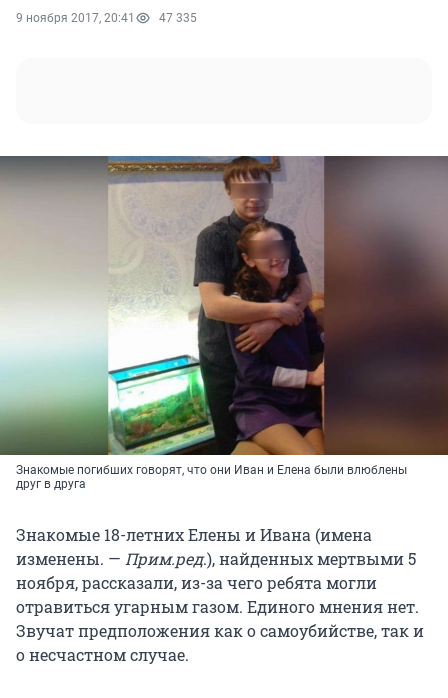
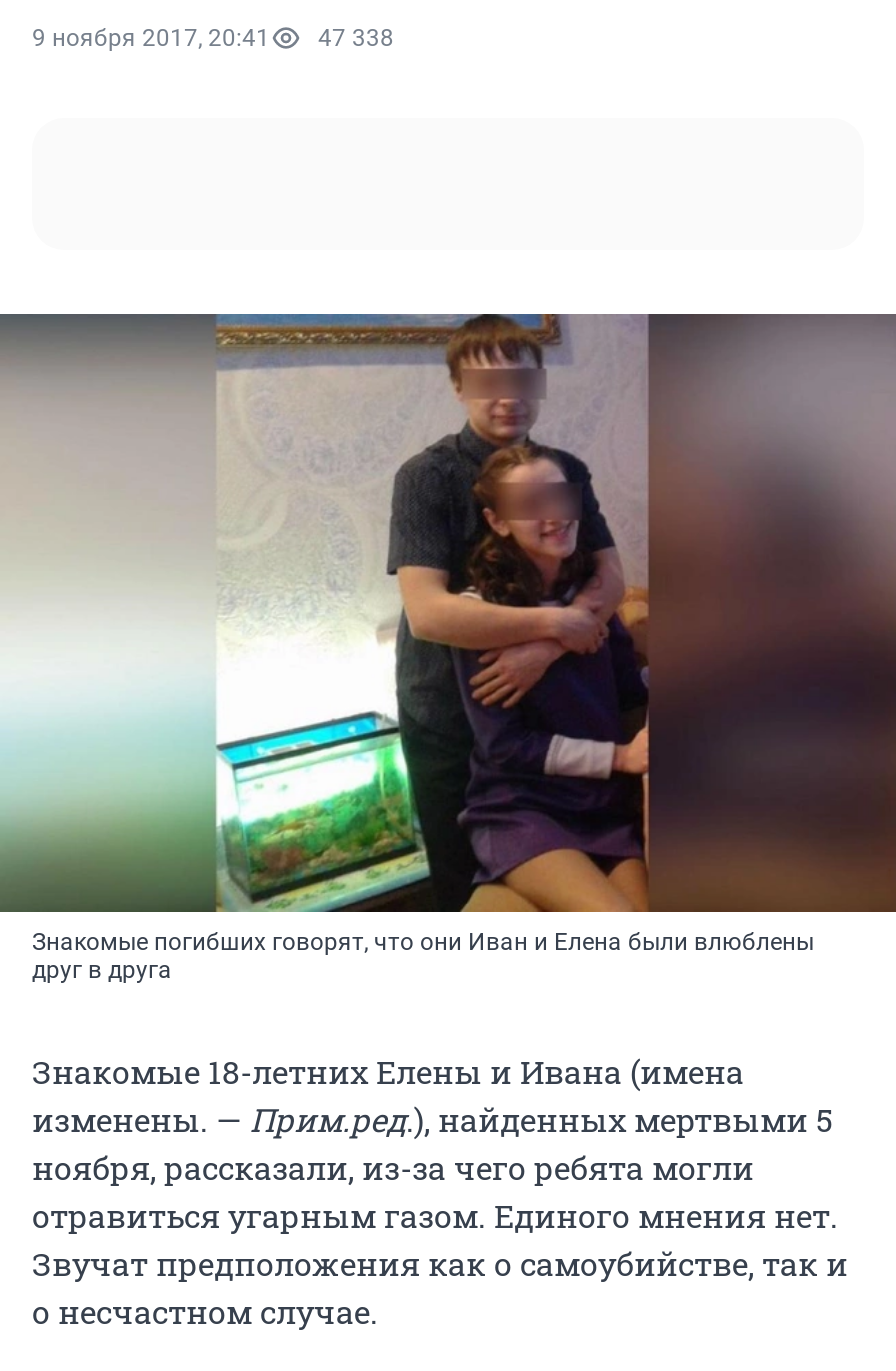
- 9 ноября 2017, 20:41 47 335
+ 9 ноября 2017, 20:41 47 338
